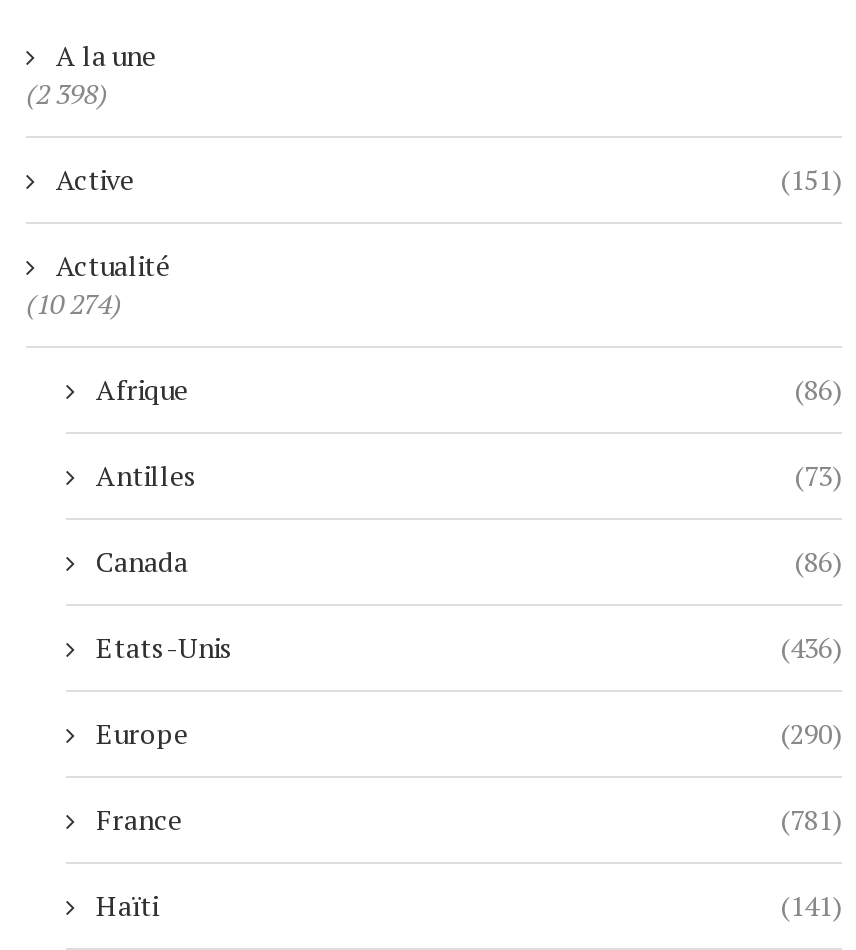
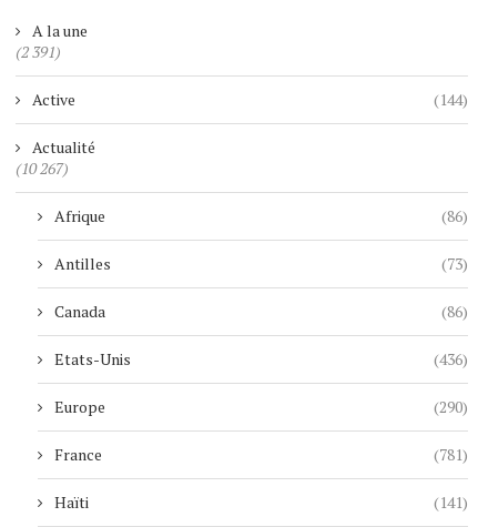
- (2 398)
+ (2 391)

- (151)
+ (144)

- (10 274)
+ (10 267)
